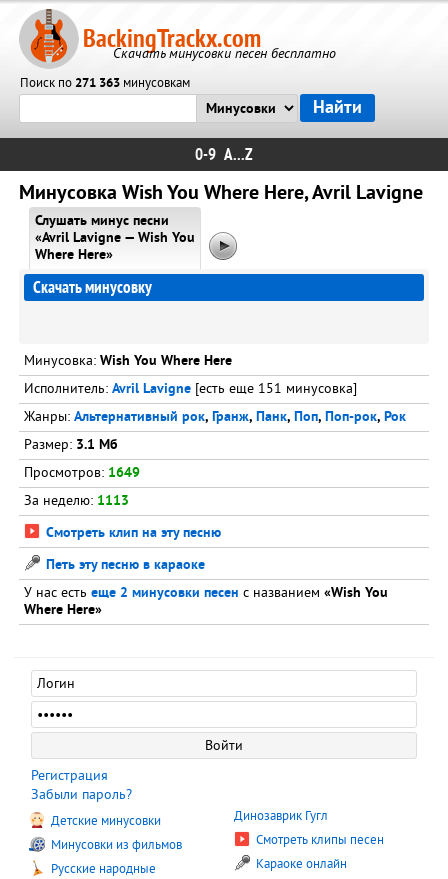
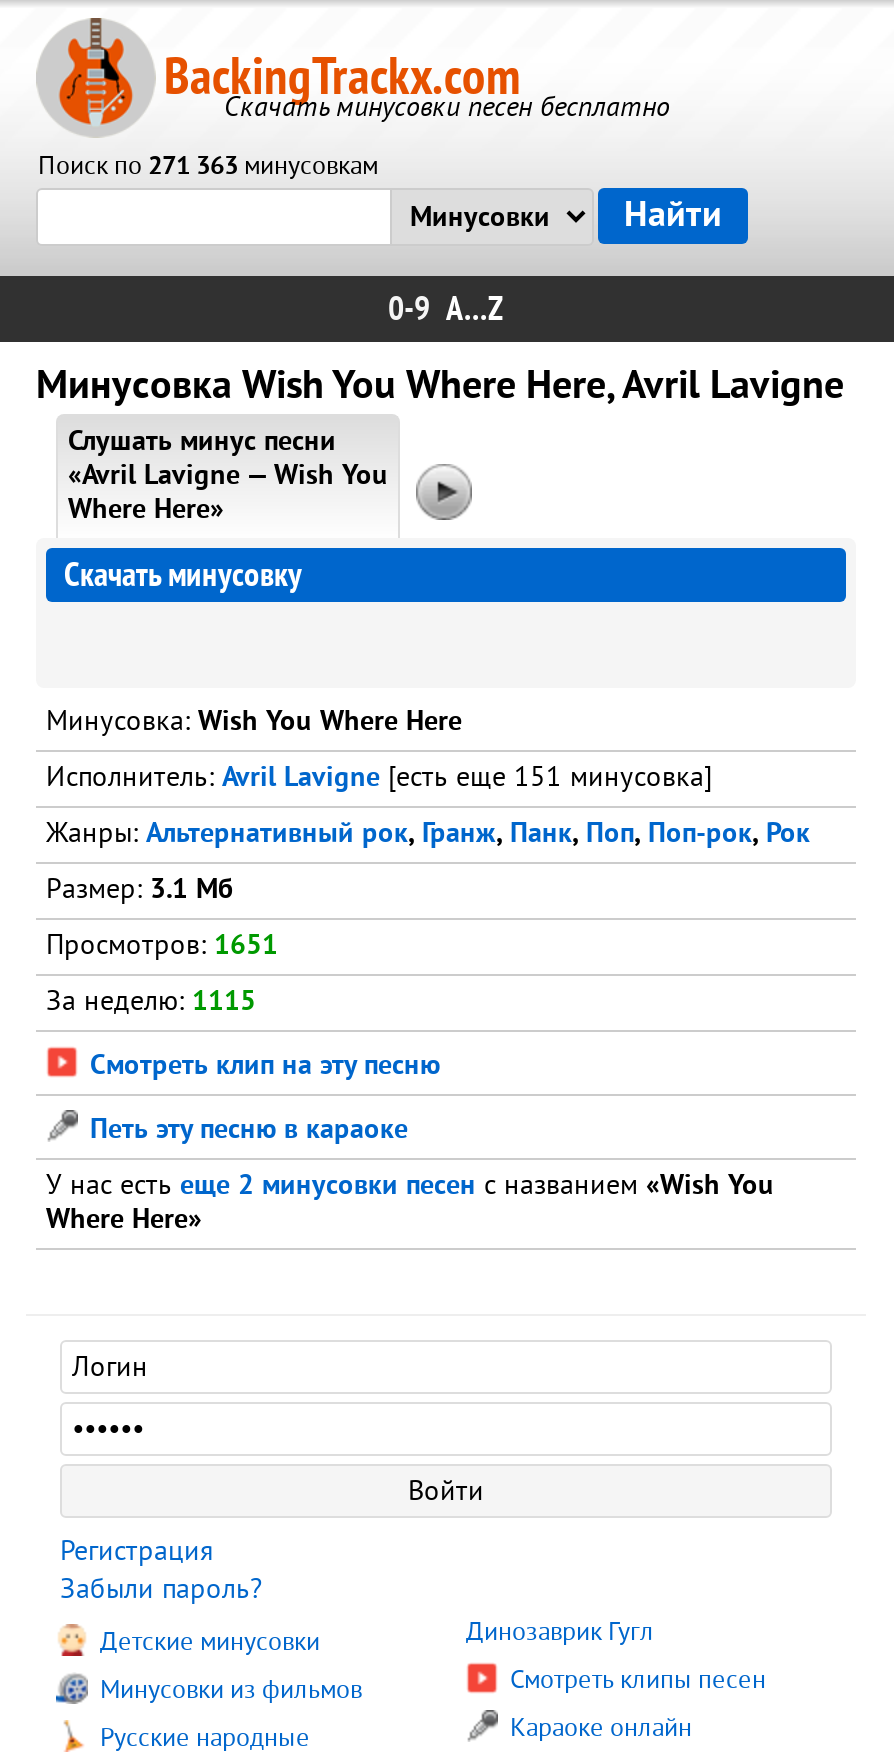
- Просмотров: 1649
+ Просмотров: 1651

- За неделю: 1113
+ За неделю: 1115
